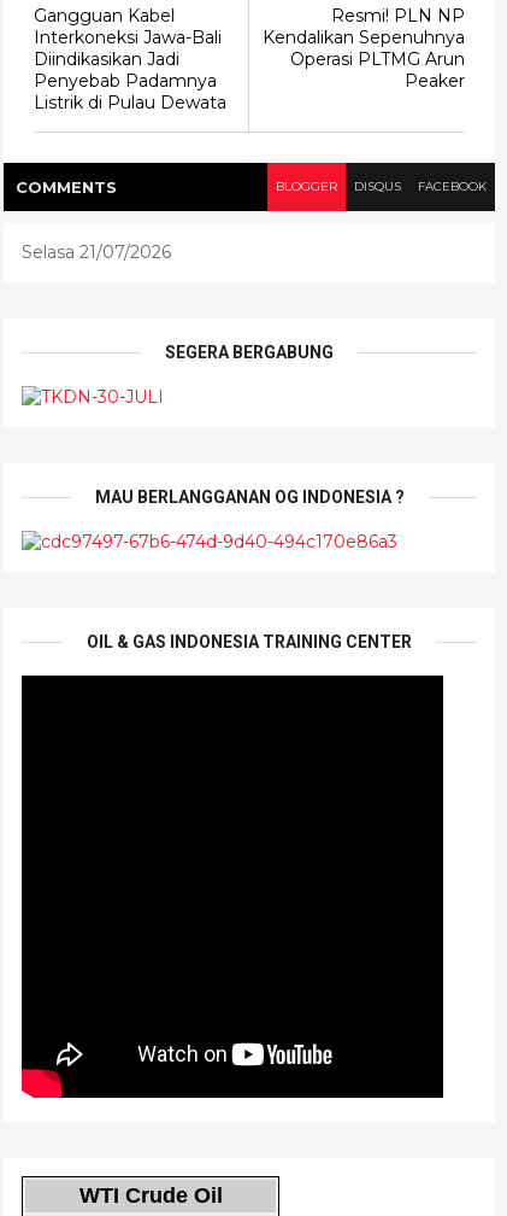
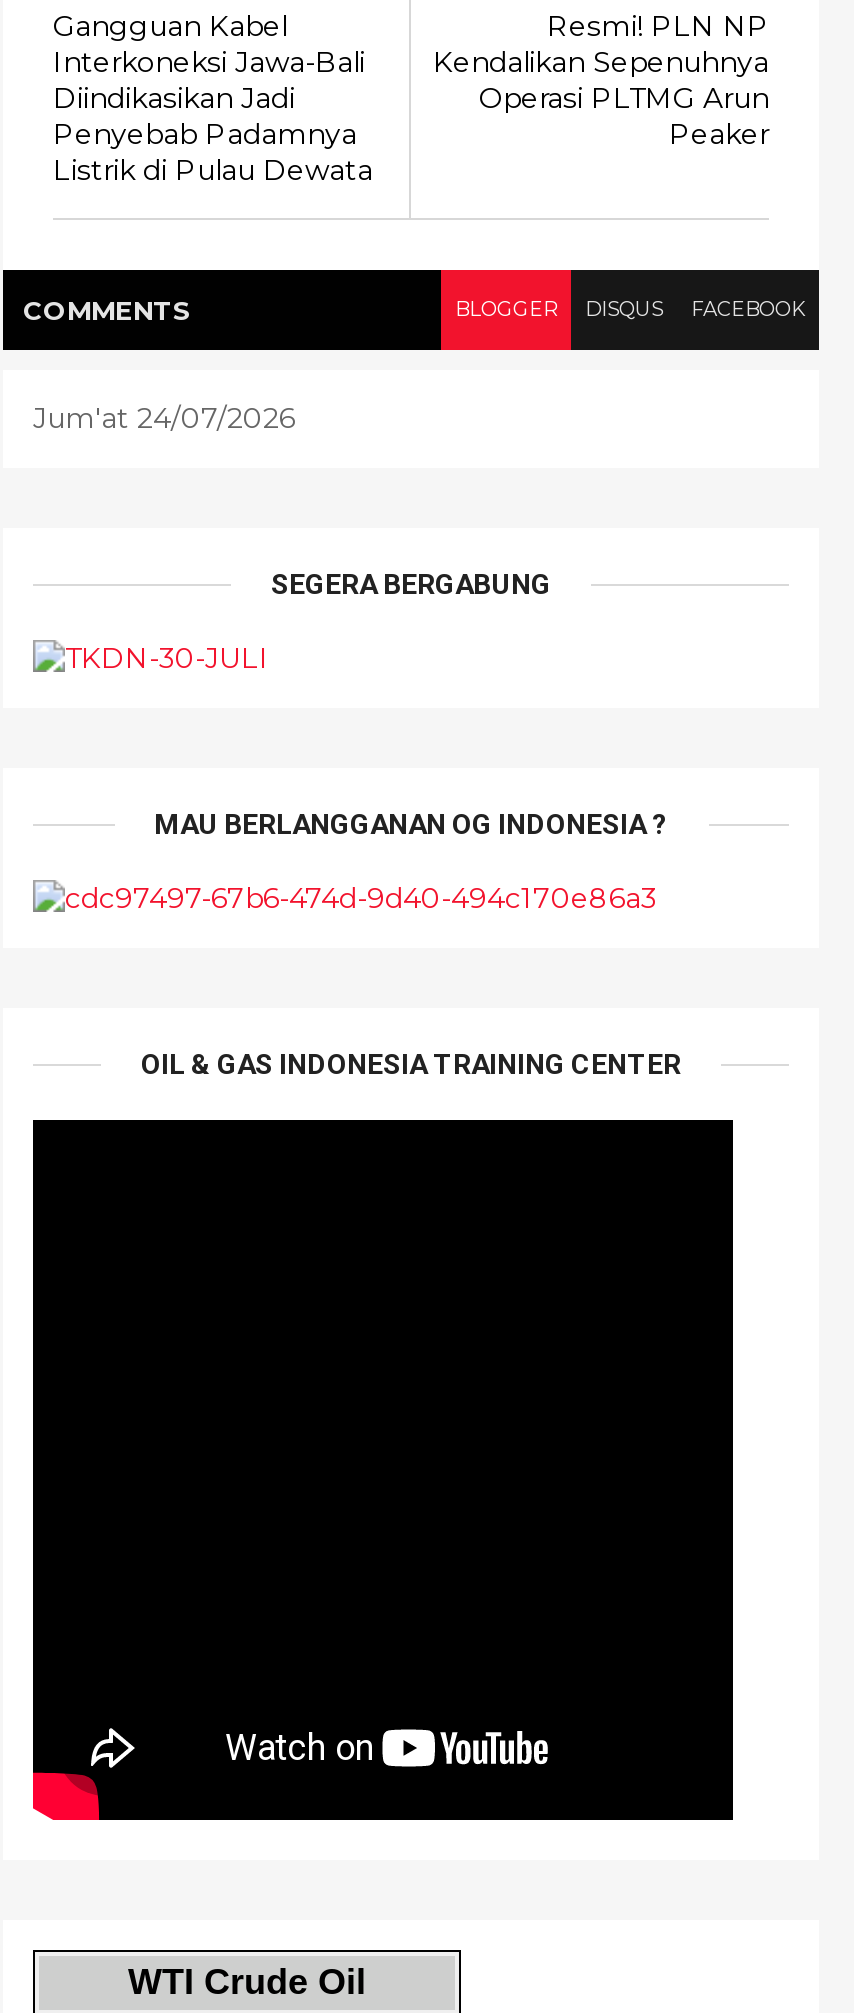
- Selasa 21/07/2026
+ Jum'at 24/07/2026
